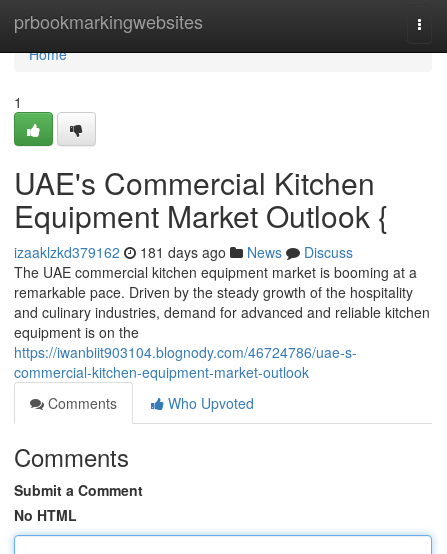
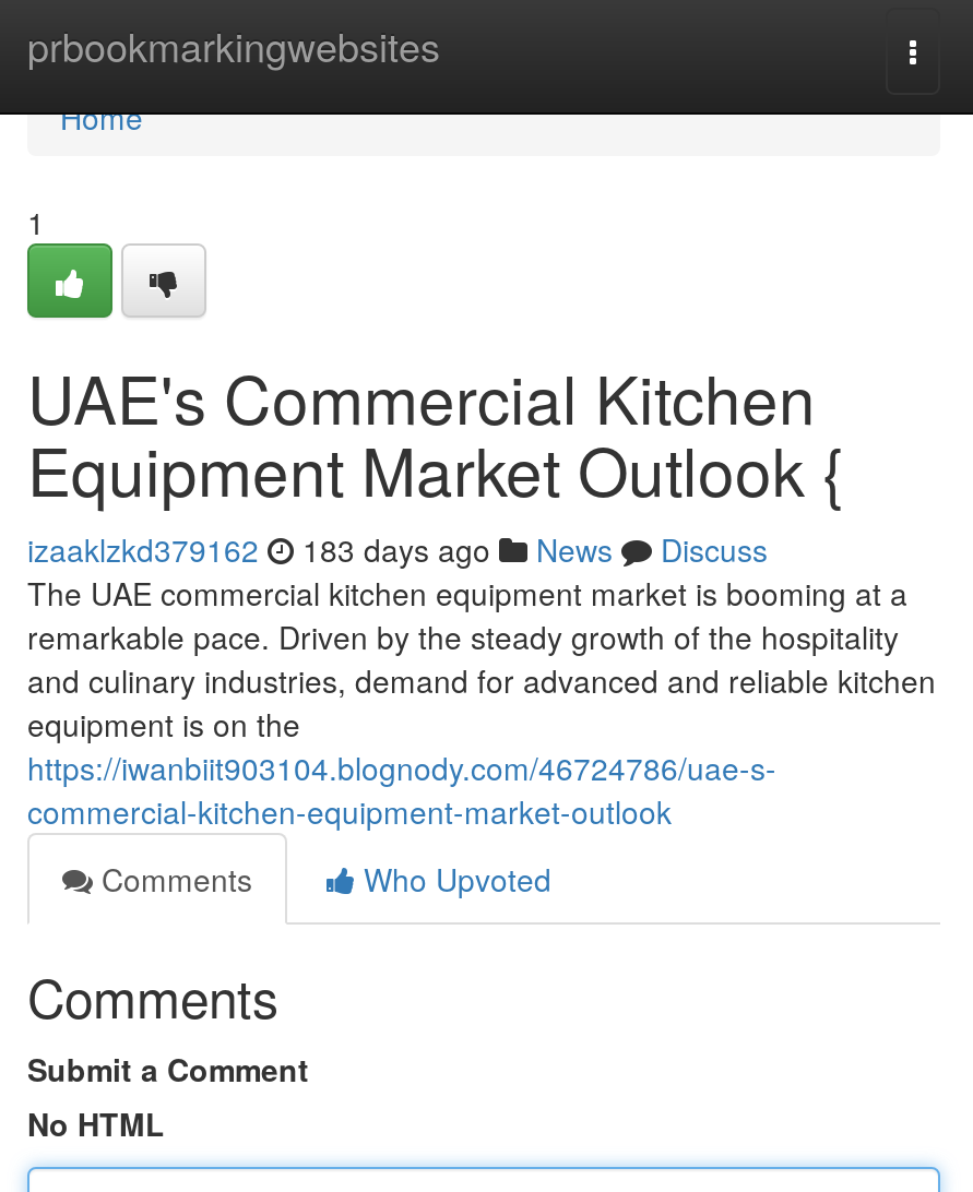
- izaaklzkd379162 181 days ago News Discuss
+ izaaklzkd379162 183 days ago News Discuss
